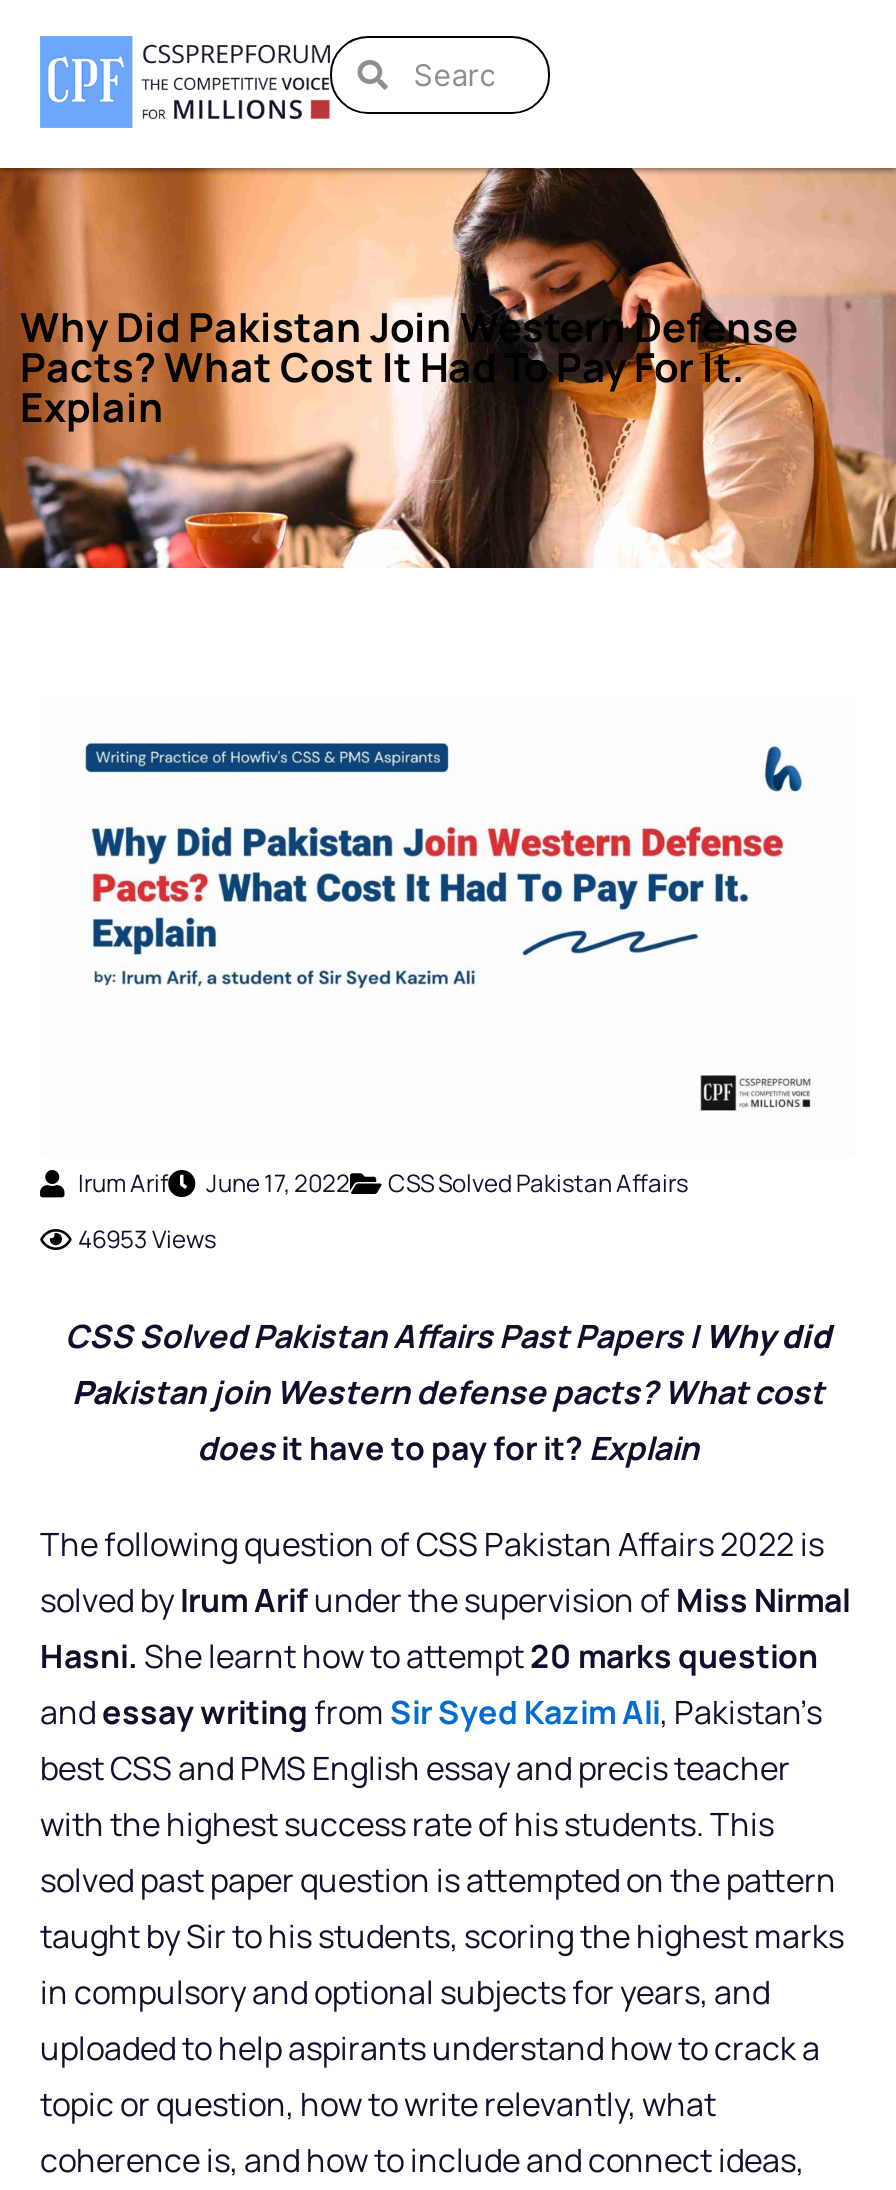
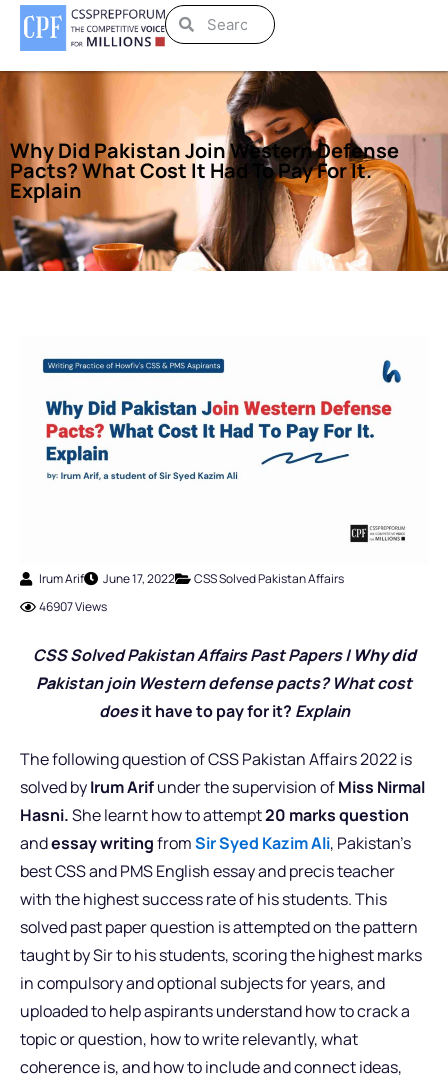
- 46953 Views
+ 46907 Views
